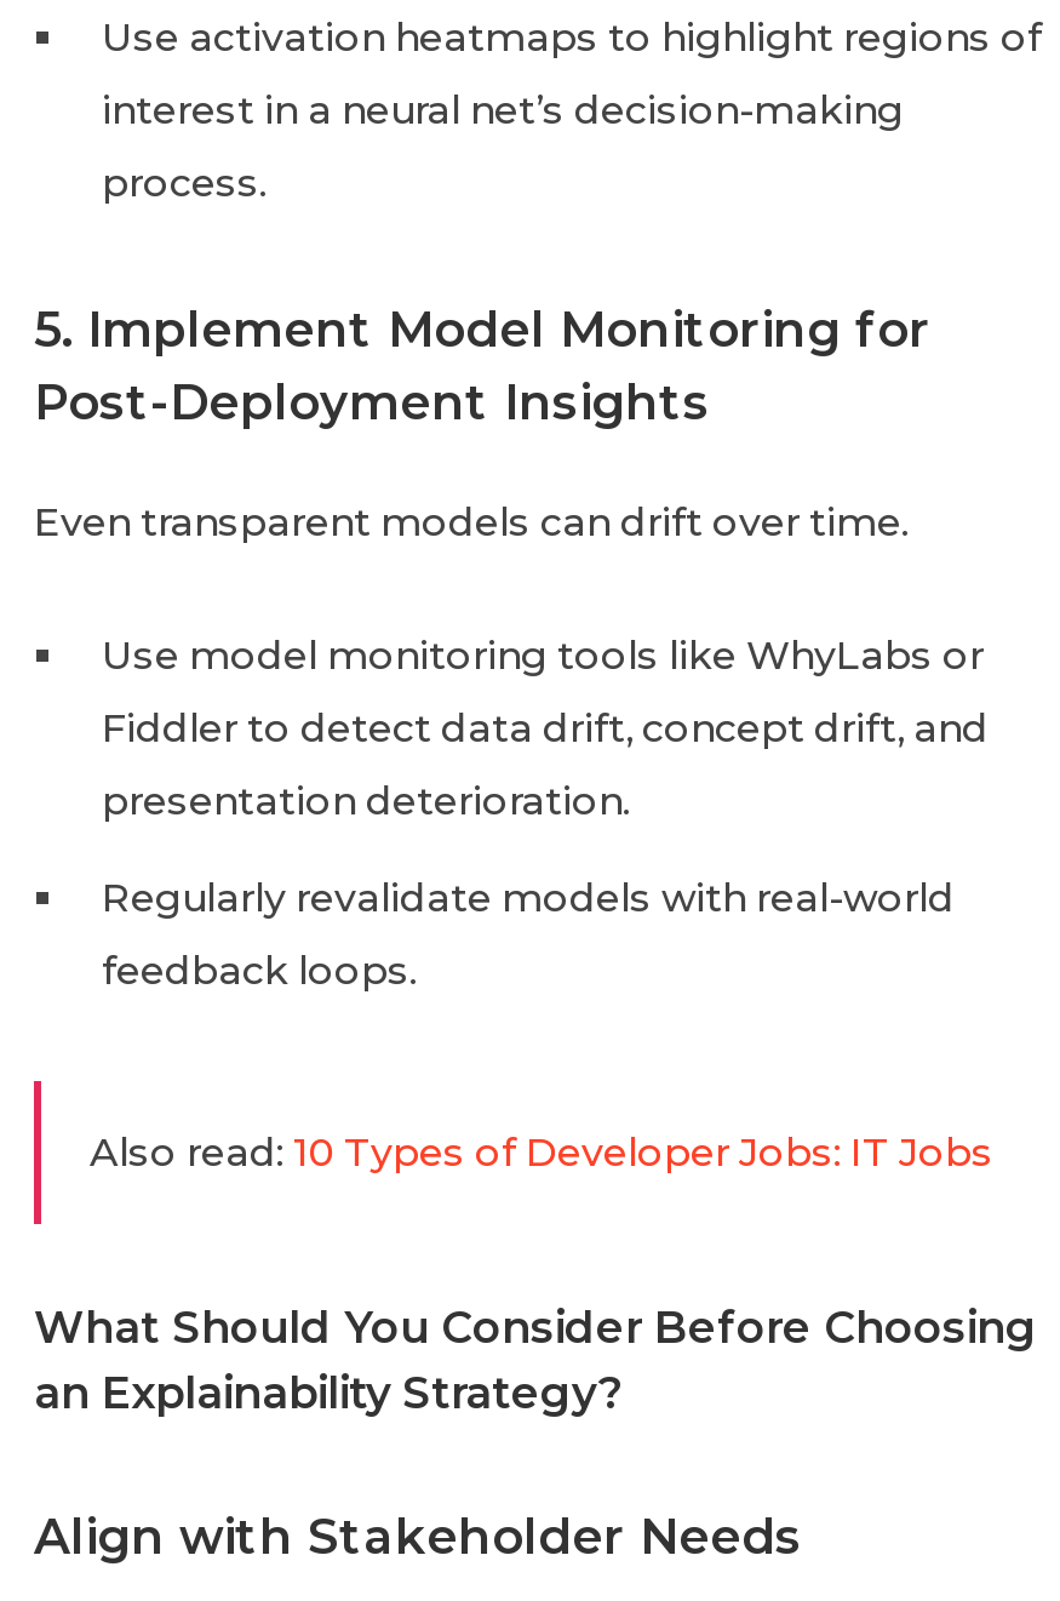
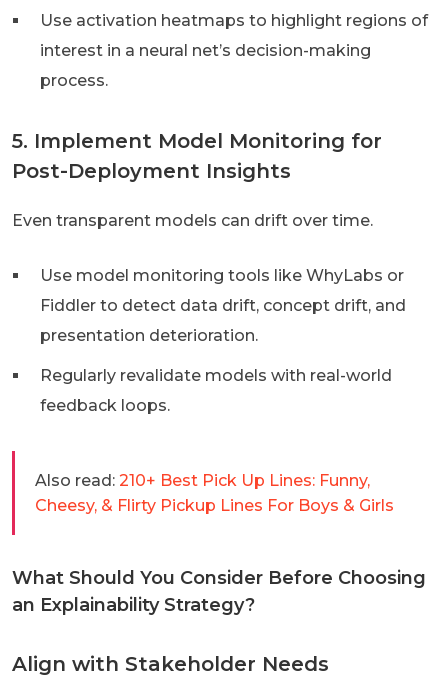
- Also read: 10 Types of Developer Jobs: IT Jobs
+ Also read: 210+ Best Pick Up Lines: Funny,
+ Cheesy, & Flirty Pickup Lines For Boys & Girls
